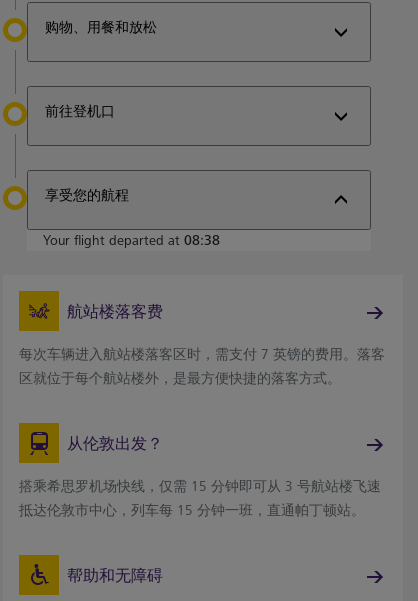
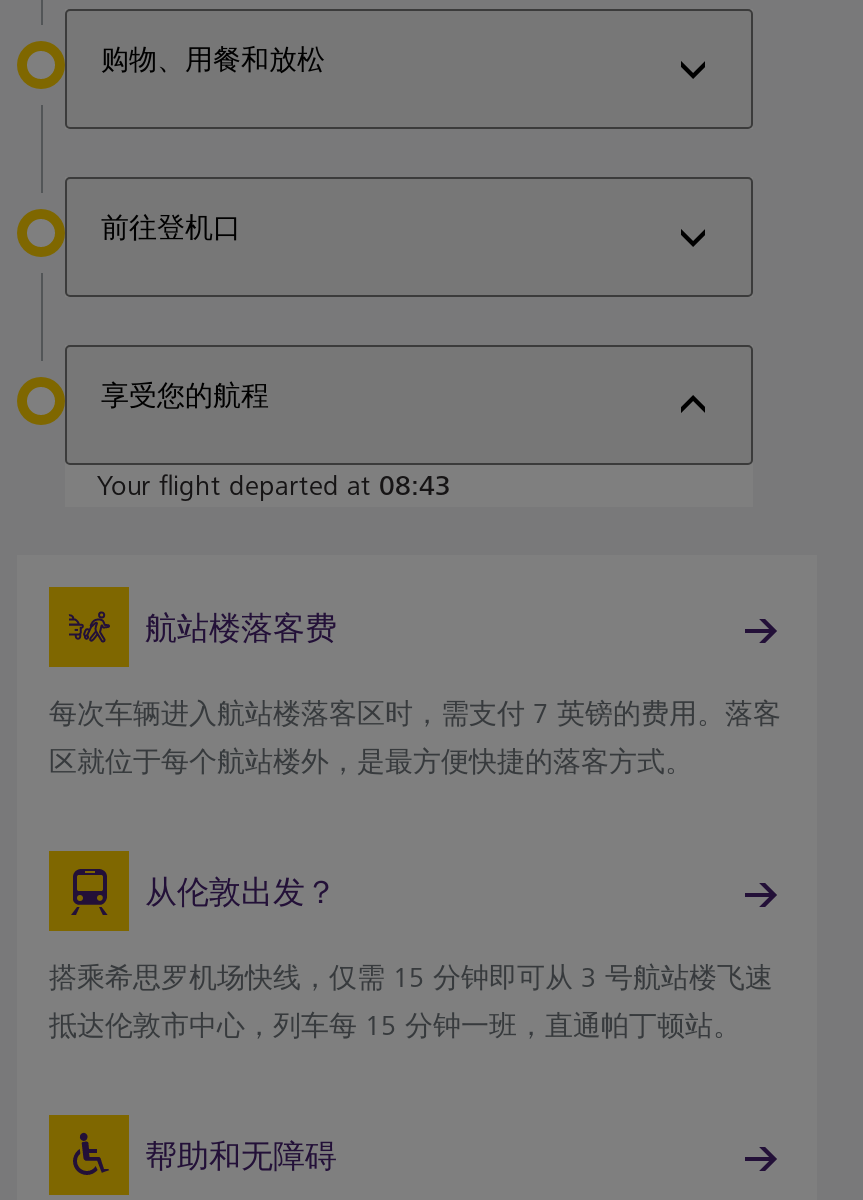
- Your flight departed at 08:38
+ Your flight departed at 08:43
